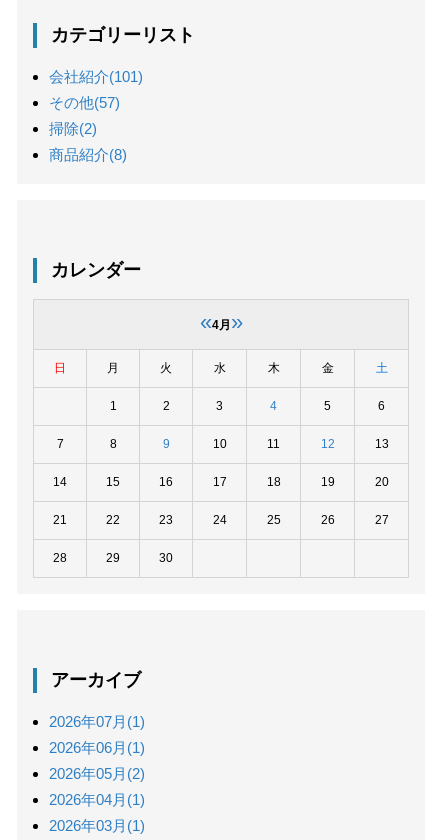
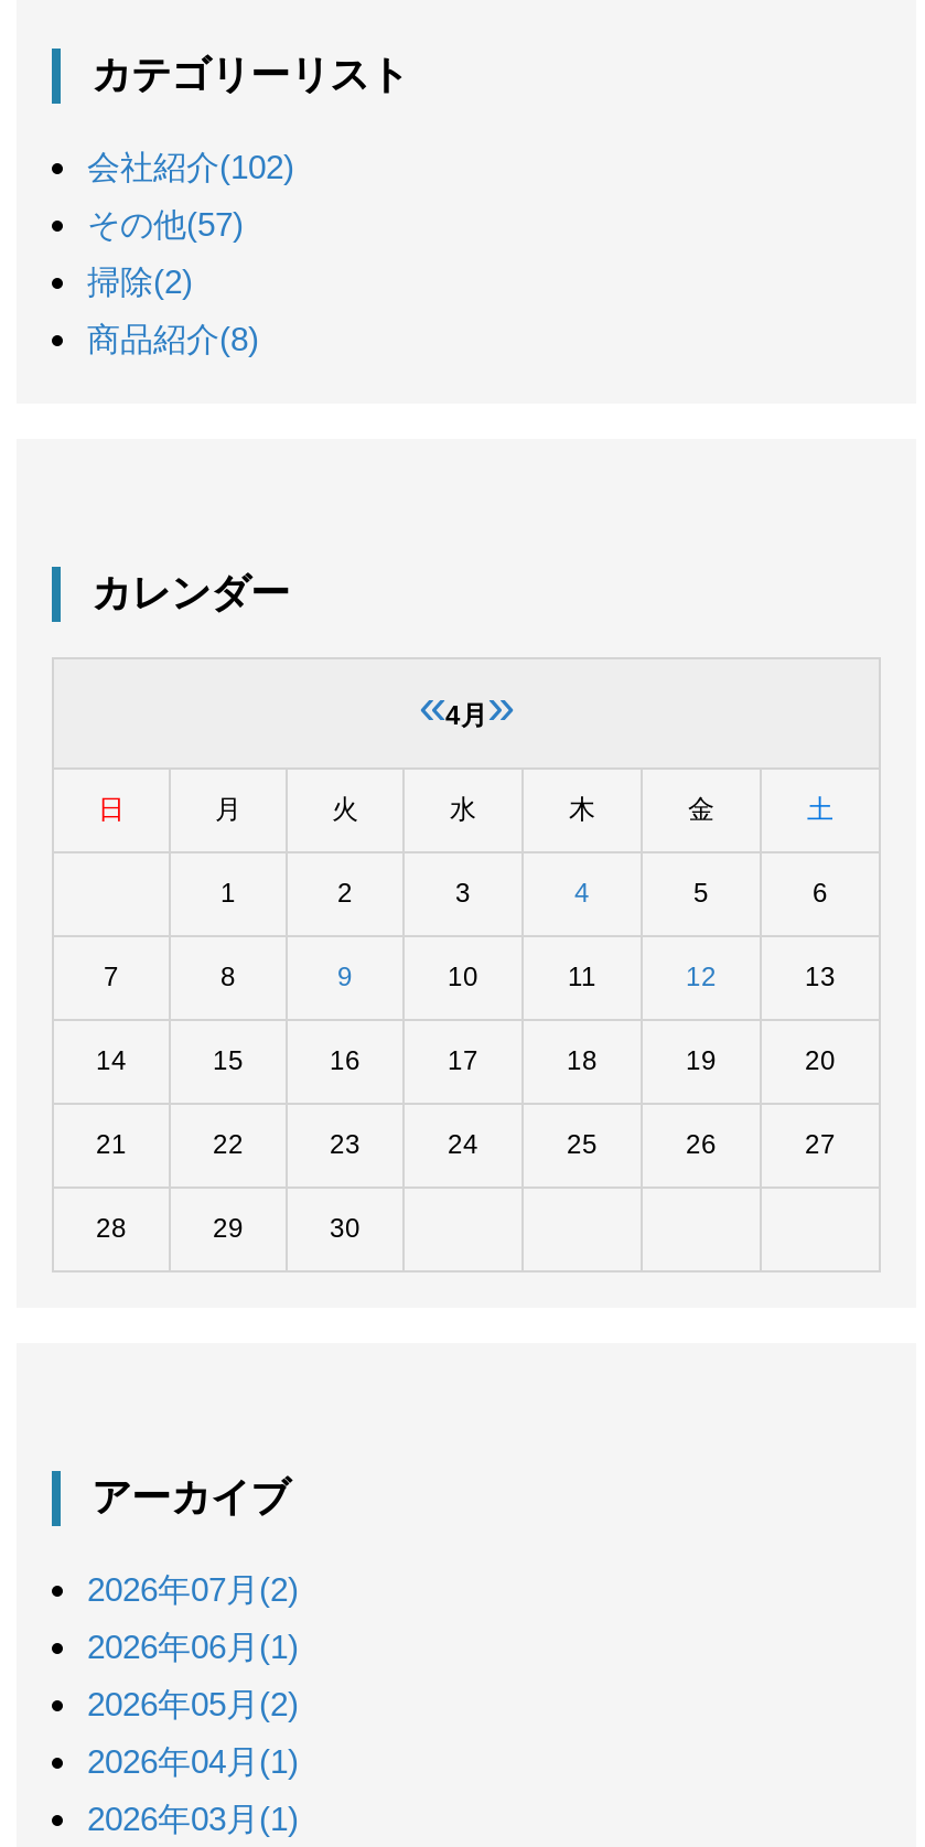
- 会社紹介(101)
+ 会社紹介(102)

- 2026年07月(1)
+ 2026年07月(2)
